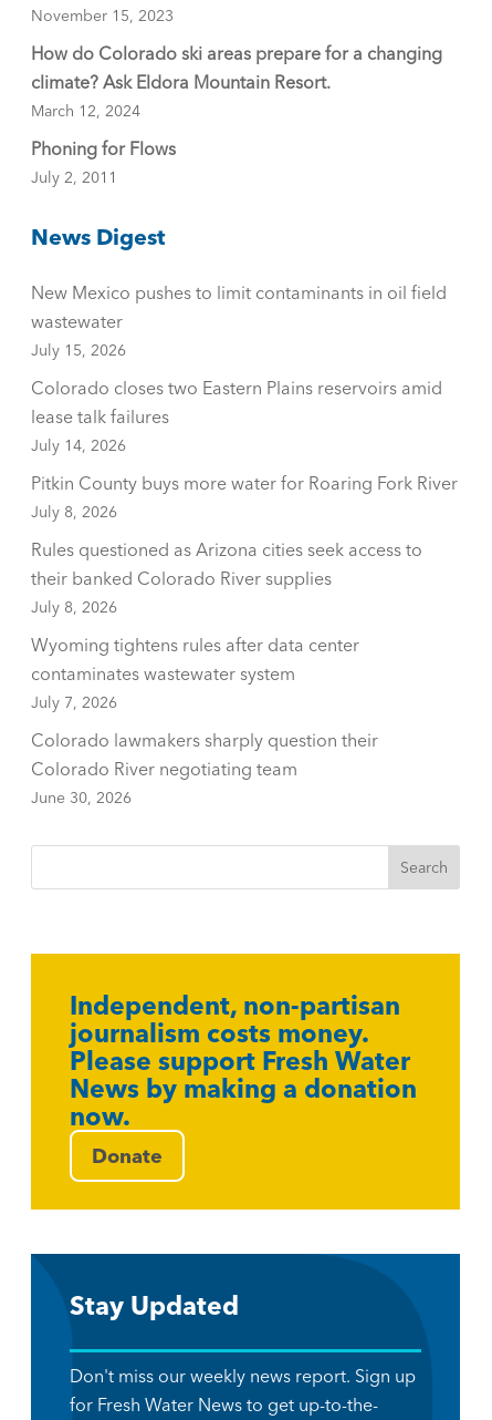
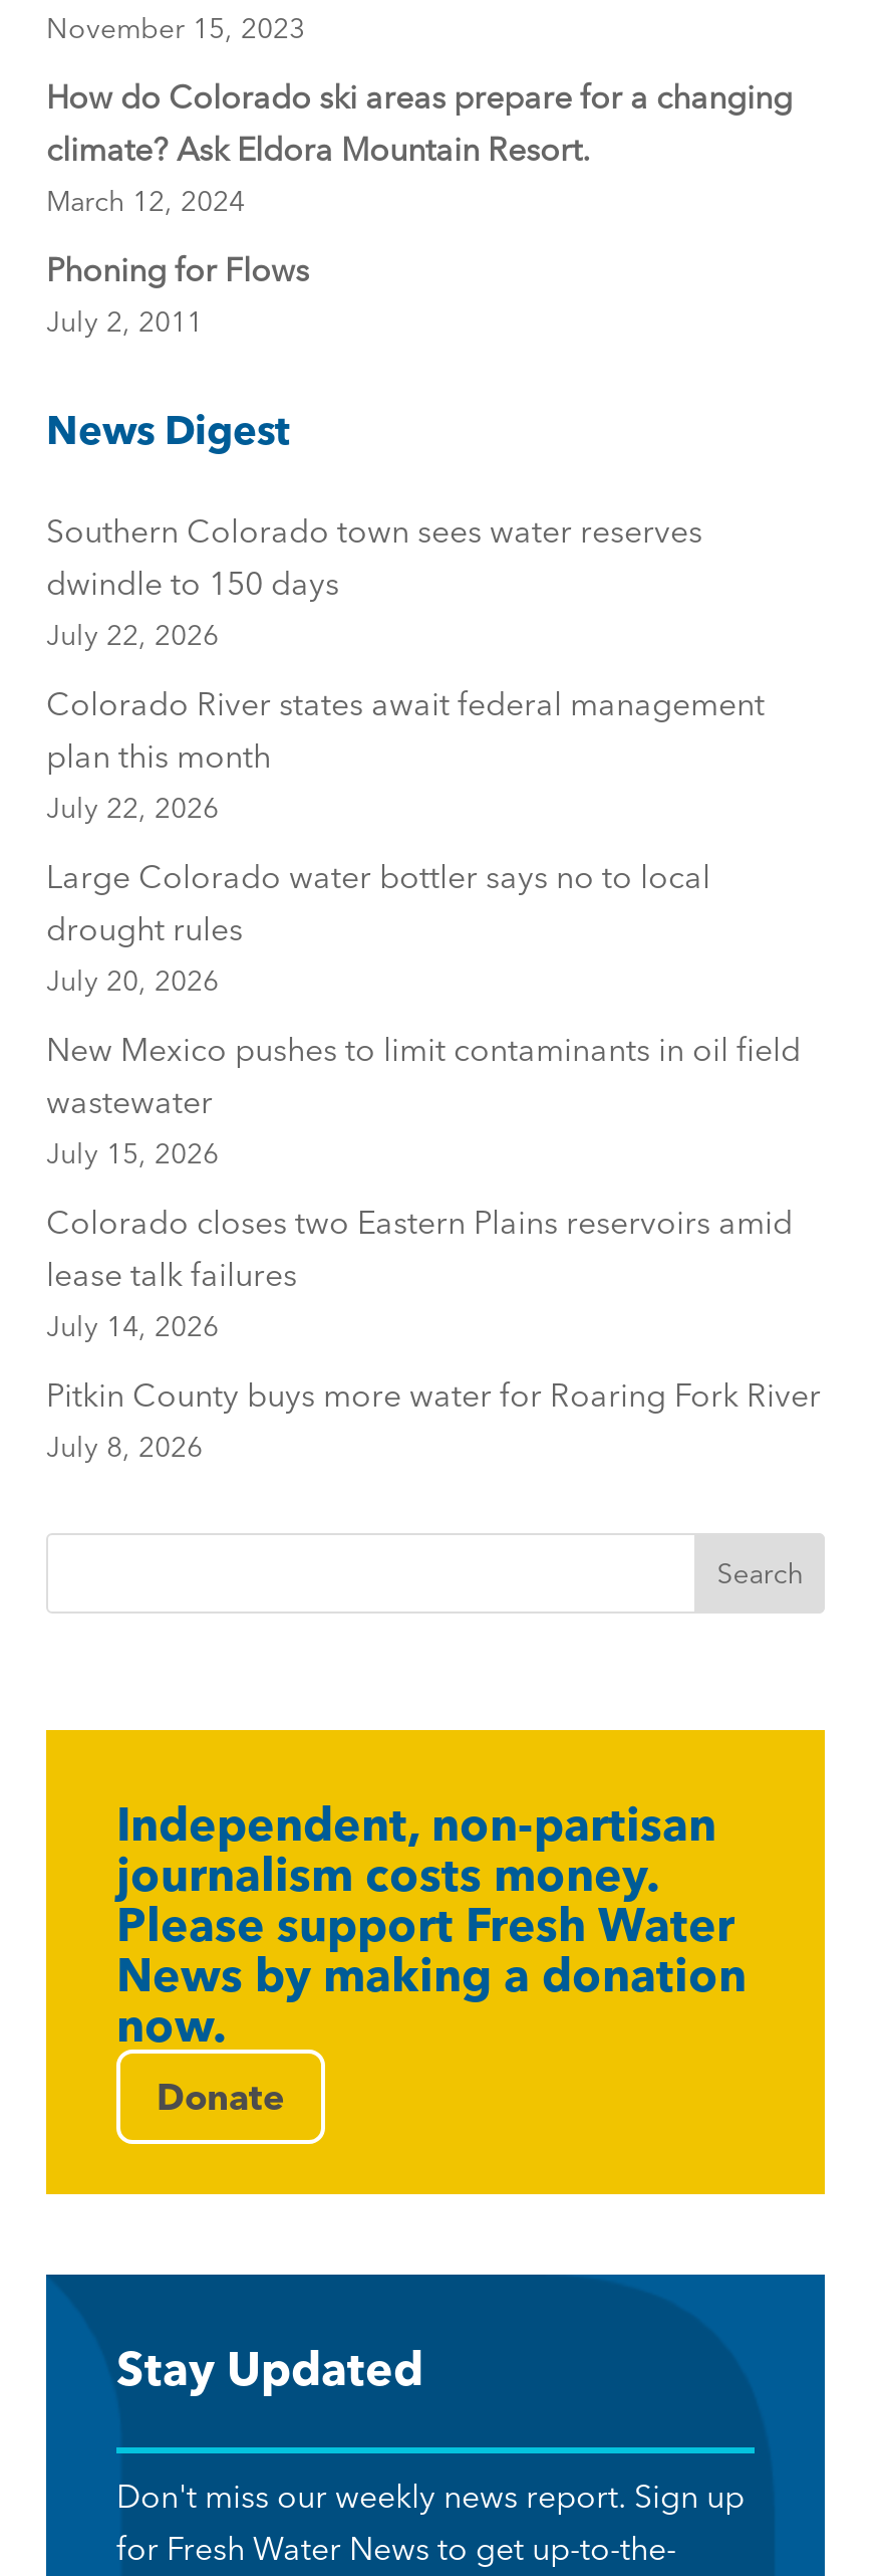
+ Southern Colorado town sees water reserves
+ dwindle to 150 days
+ July 22, 2026
+ Colorado River states await federal management
+ plan this month
+ July 22, 2026
+ Large Colorado water bottler says no to local
+ drought rules
+ July 20, 2026

moved down: New Mexico pushes to limit contaminants in oil field | wastewater | July 15, 2026 | Colorado closes two Eastern Plains reservoirs amid | lease talk failures | July 14, 2026 | Pitkin County buys more water for Roaring Fork River | July 8, 2026

- Rules questioned as Arizona cities seek access to
- their banked Colorado River supplies
- July 8, 2026
- Wyoming tightens rules after data center
- contaminates wastewater system
- July 7, 2026
- Colorado lawmakers sharply question their
- Colorado River negotiating team
- June 30, 2026
